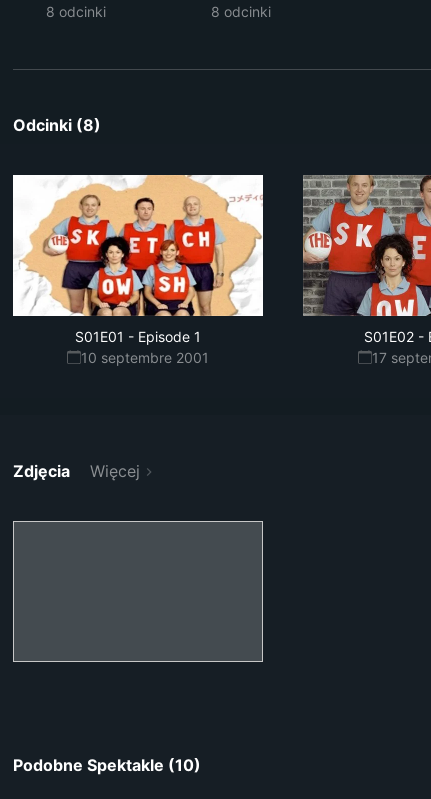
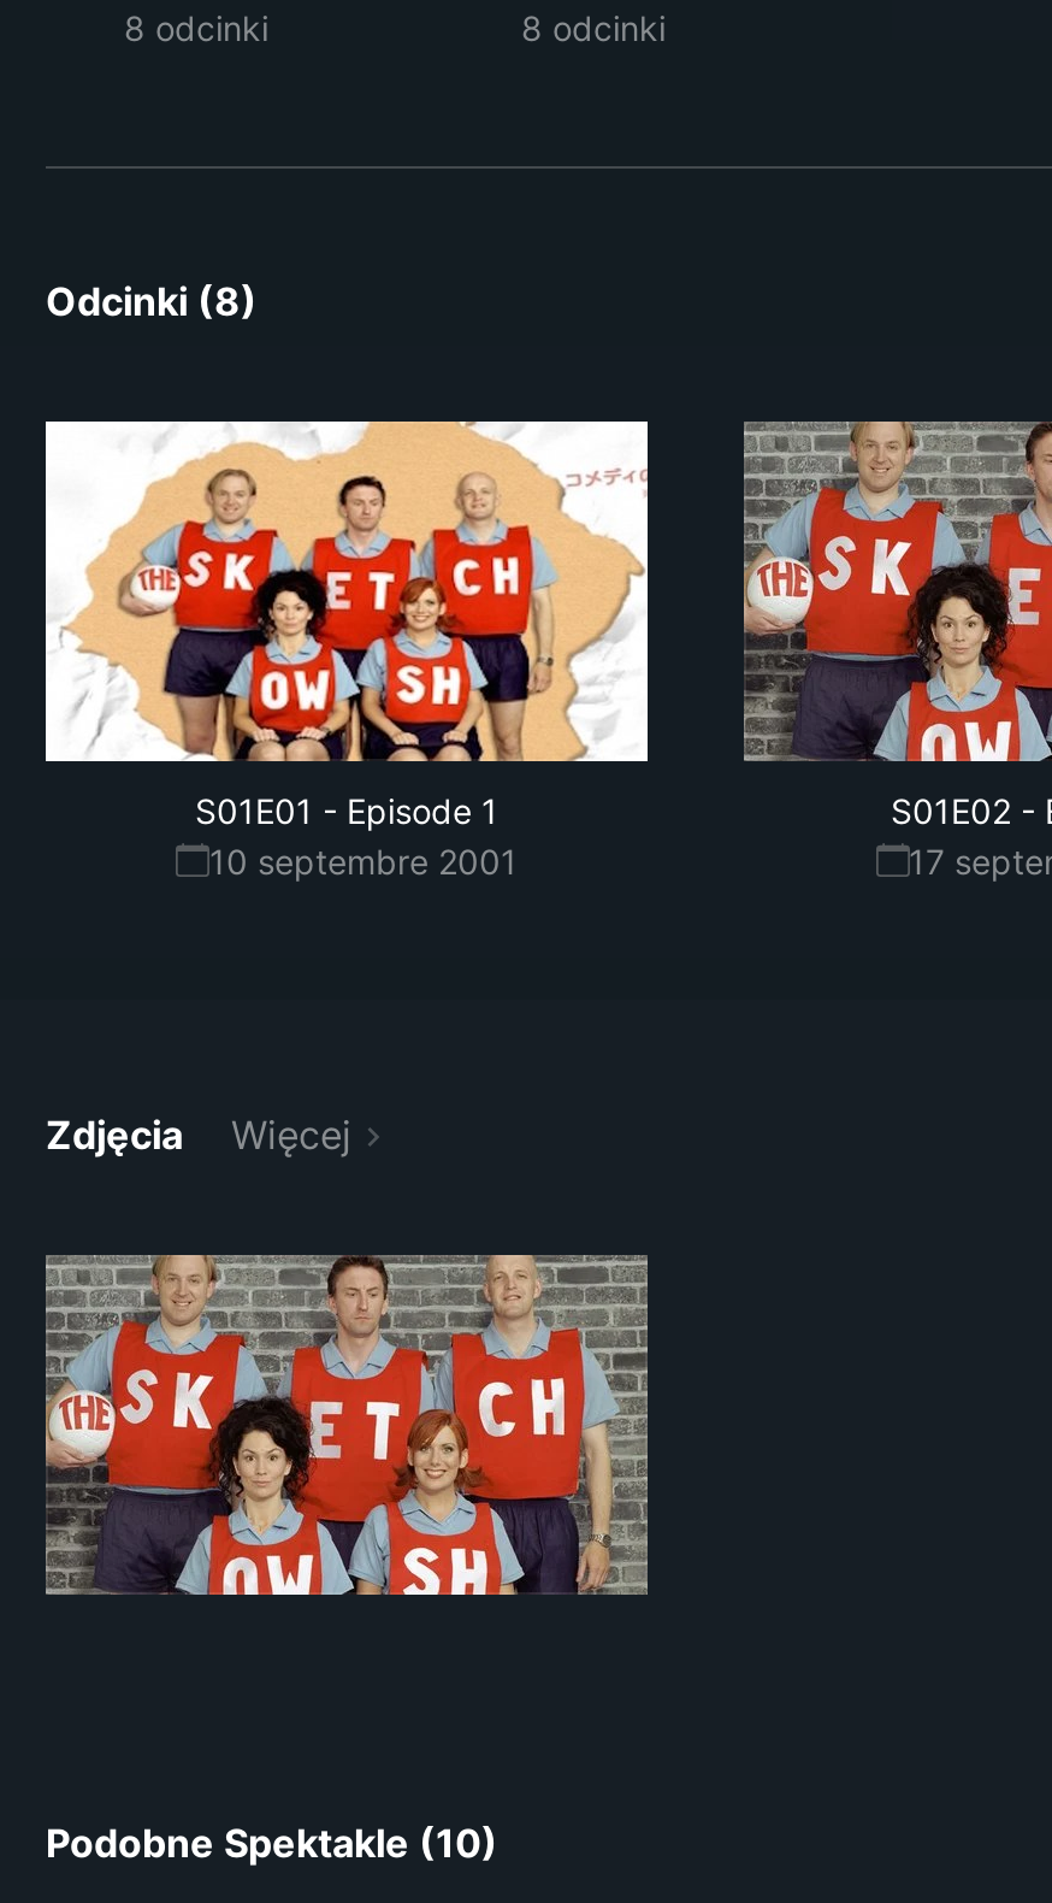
+ [image]
